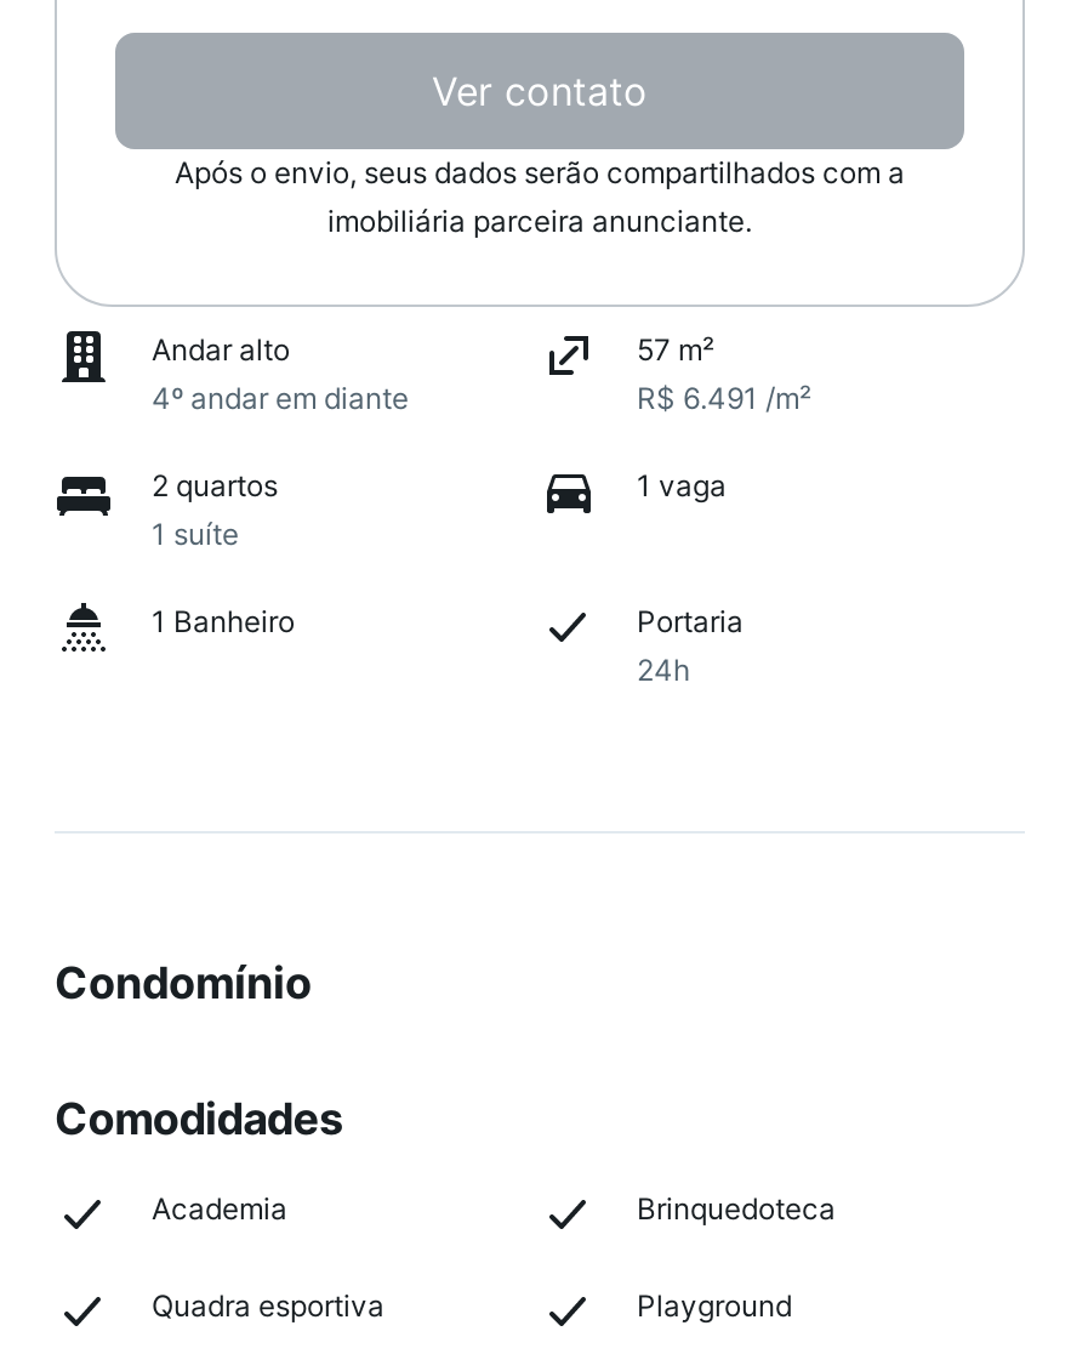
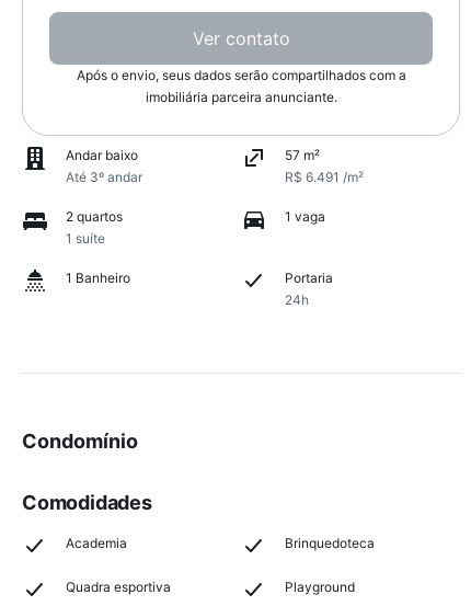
- Andar alto
- 4º andar em diante
+ Andar baixo
+ Até 3º andar
